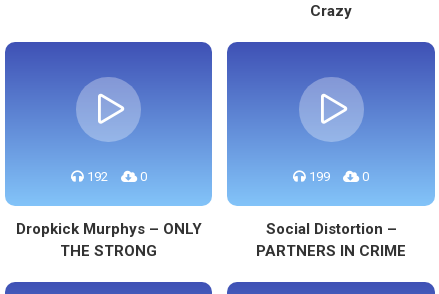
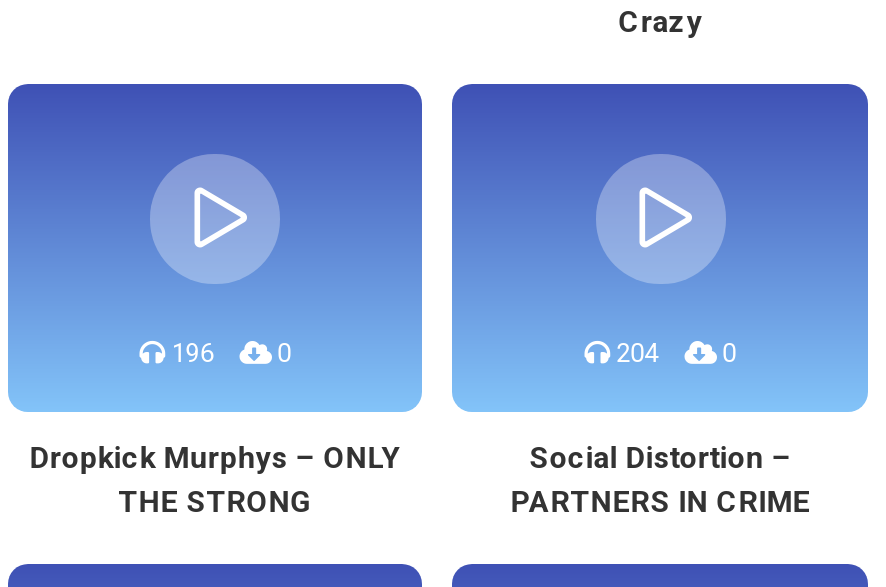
- 192 0
+ 196 0

- 199 0
+ 204 0
